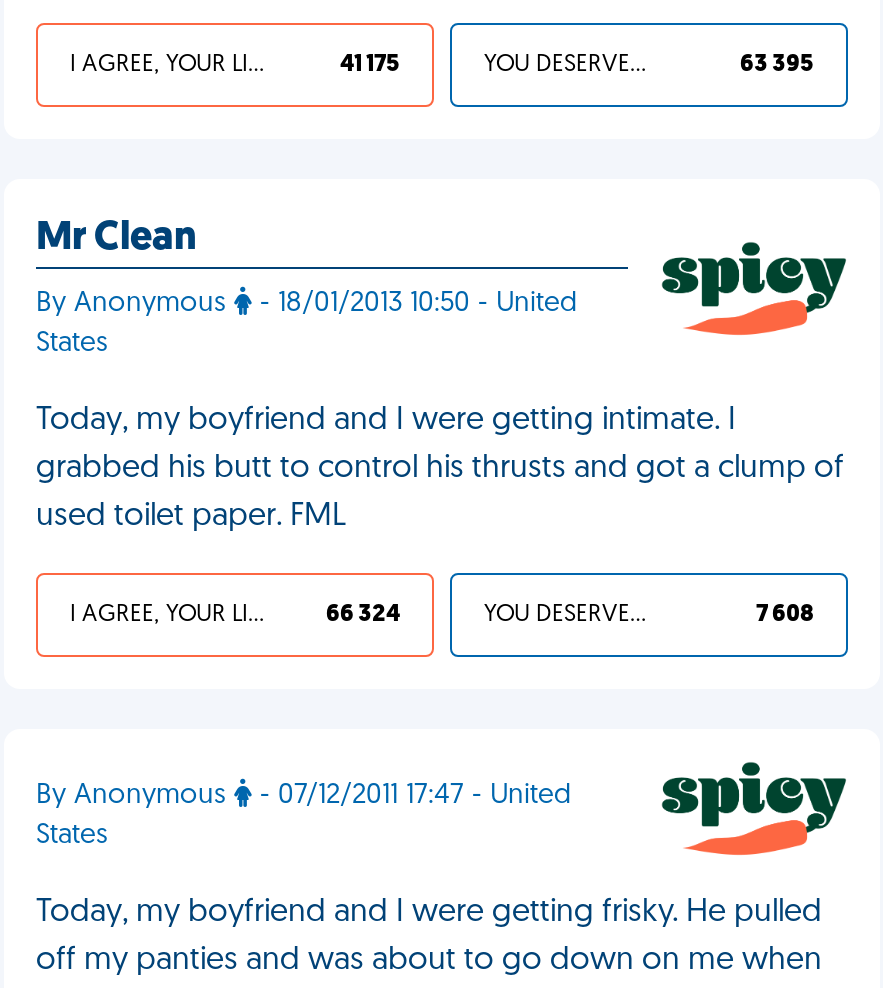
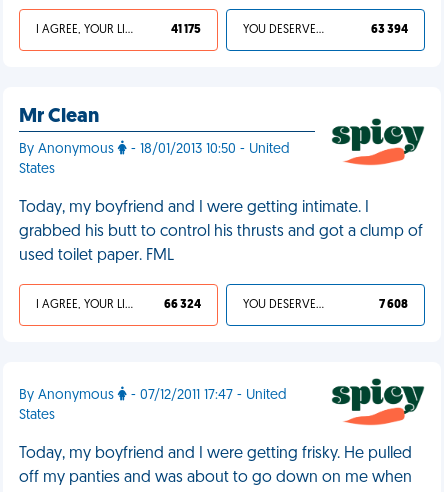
- 63 395
+ 63 394
